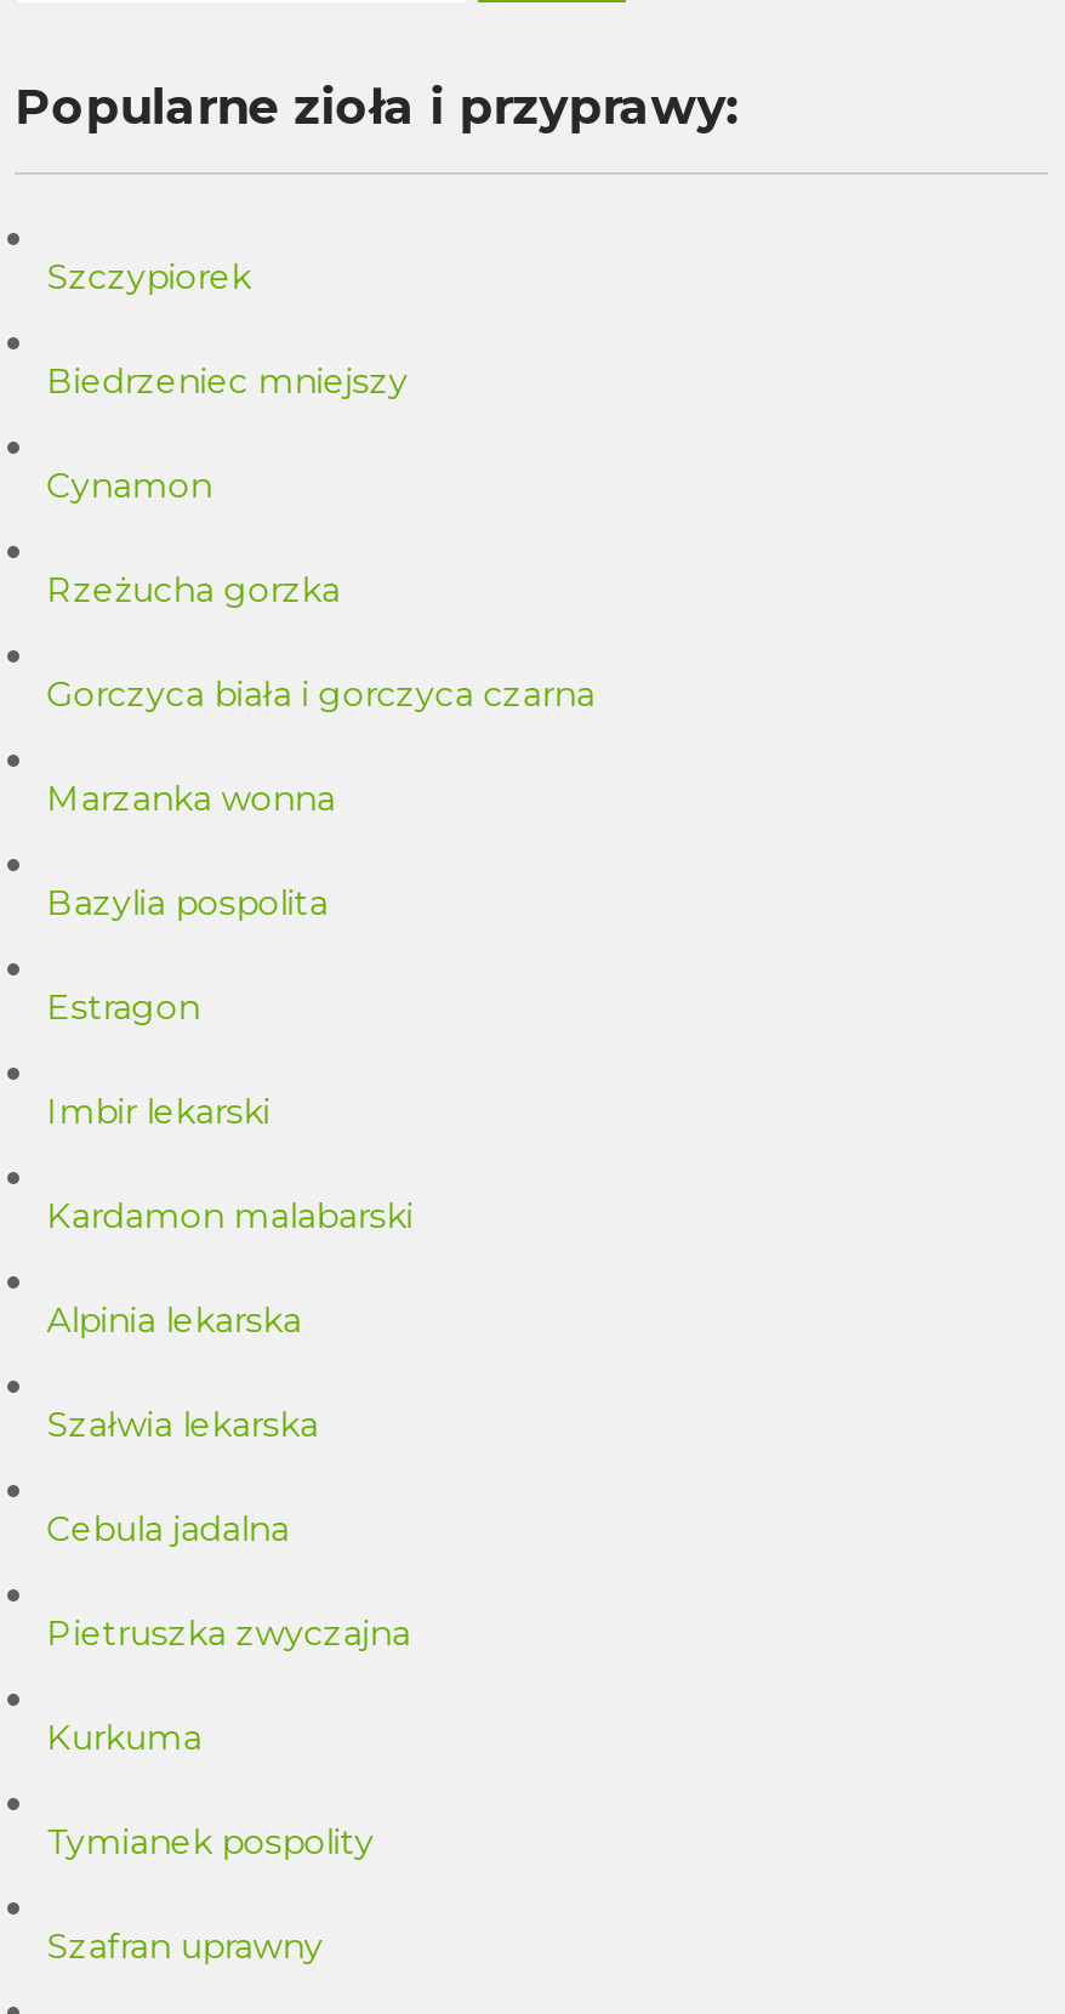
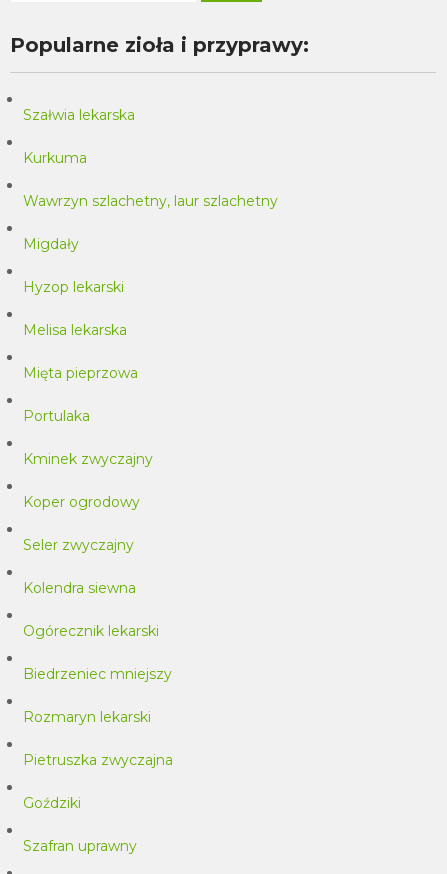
- Szczypiorek
- Cynamon
- Rzeżucha gorzka
- Gorczyca biała i gorczyca czarna
- Marzanka wonna
- Bazylia pospolita
- Estragon
- Imbir lekarski
- Kardamon malabarski
- Alpinia lekarska

moved down: Biedrzeniec mniejszy

moved up: Szałwia lekarska

- Cebula jadalna

moved down: Pietruszka zwyczajna

moved up: Kurkuma

- Tymianek pospolity
+ Wawrzyn szlachetny, laur szlachetny
+ Migdały
+ Hyzop lekarski
+ Melisa lekarska
+ Mięta pieprzowa
+ Portulaka
+ Kminek zwyczajny
+ Koper ogrodowy
+ Seler zwyczajny
+ Kolendra siewna
+ Ogórecznik lekarski
+ Rozmaryn lekarski
+ Goździki
